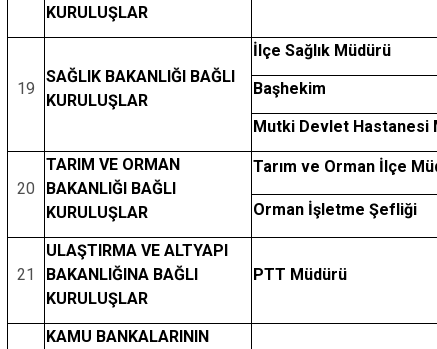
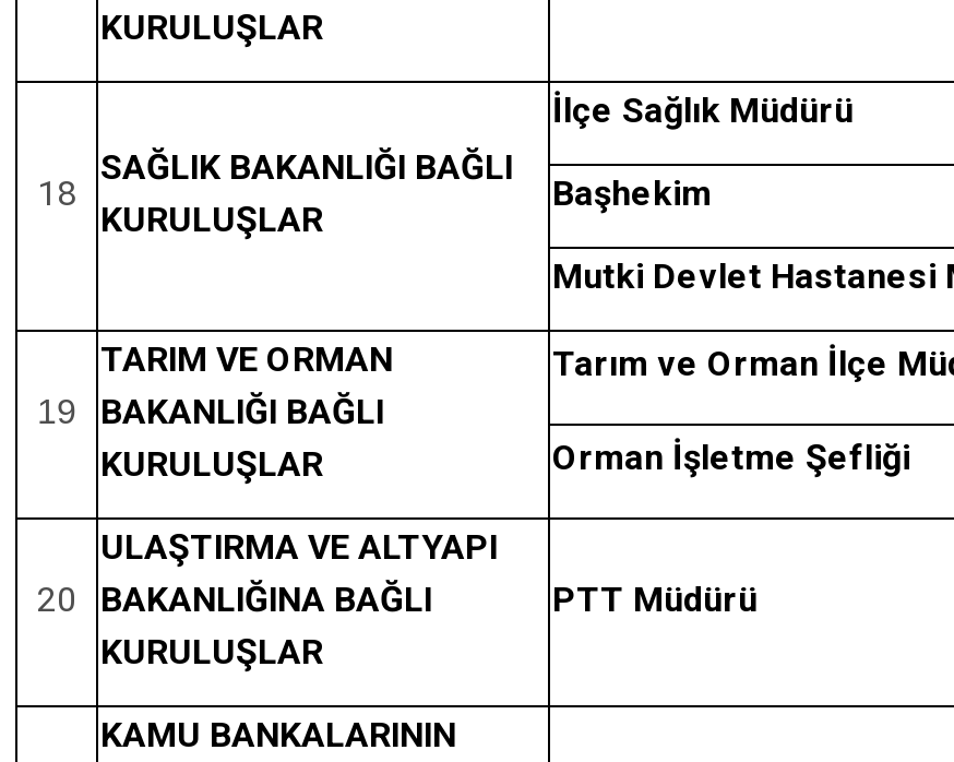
- 19
+ 18

- 20 BAKANLIĞI BAĞLI
+ 19 BAKANLIĞI BAĞLI

- 21 BAKANLIĞINA BAĞLI
+ 20 BAKANLIĞINA BAĞLI
